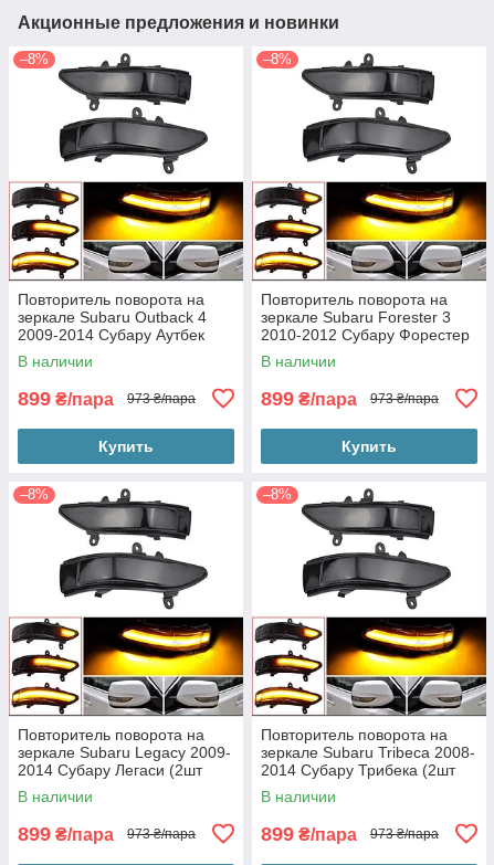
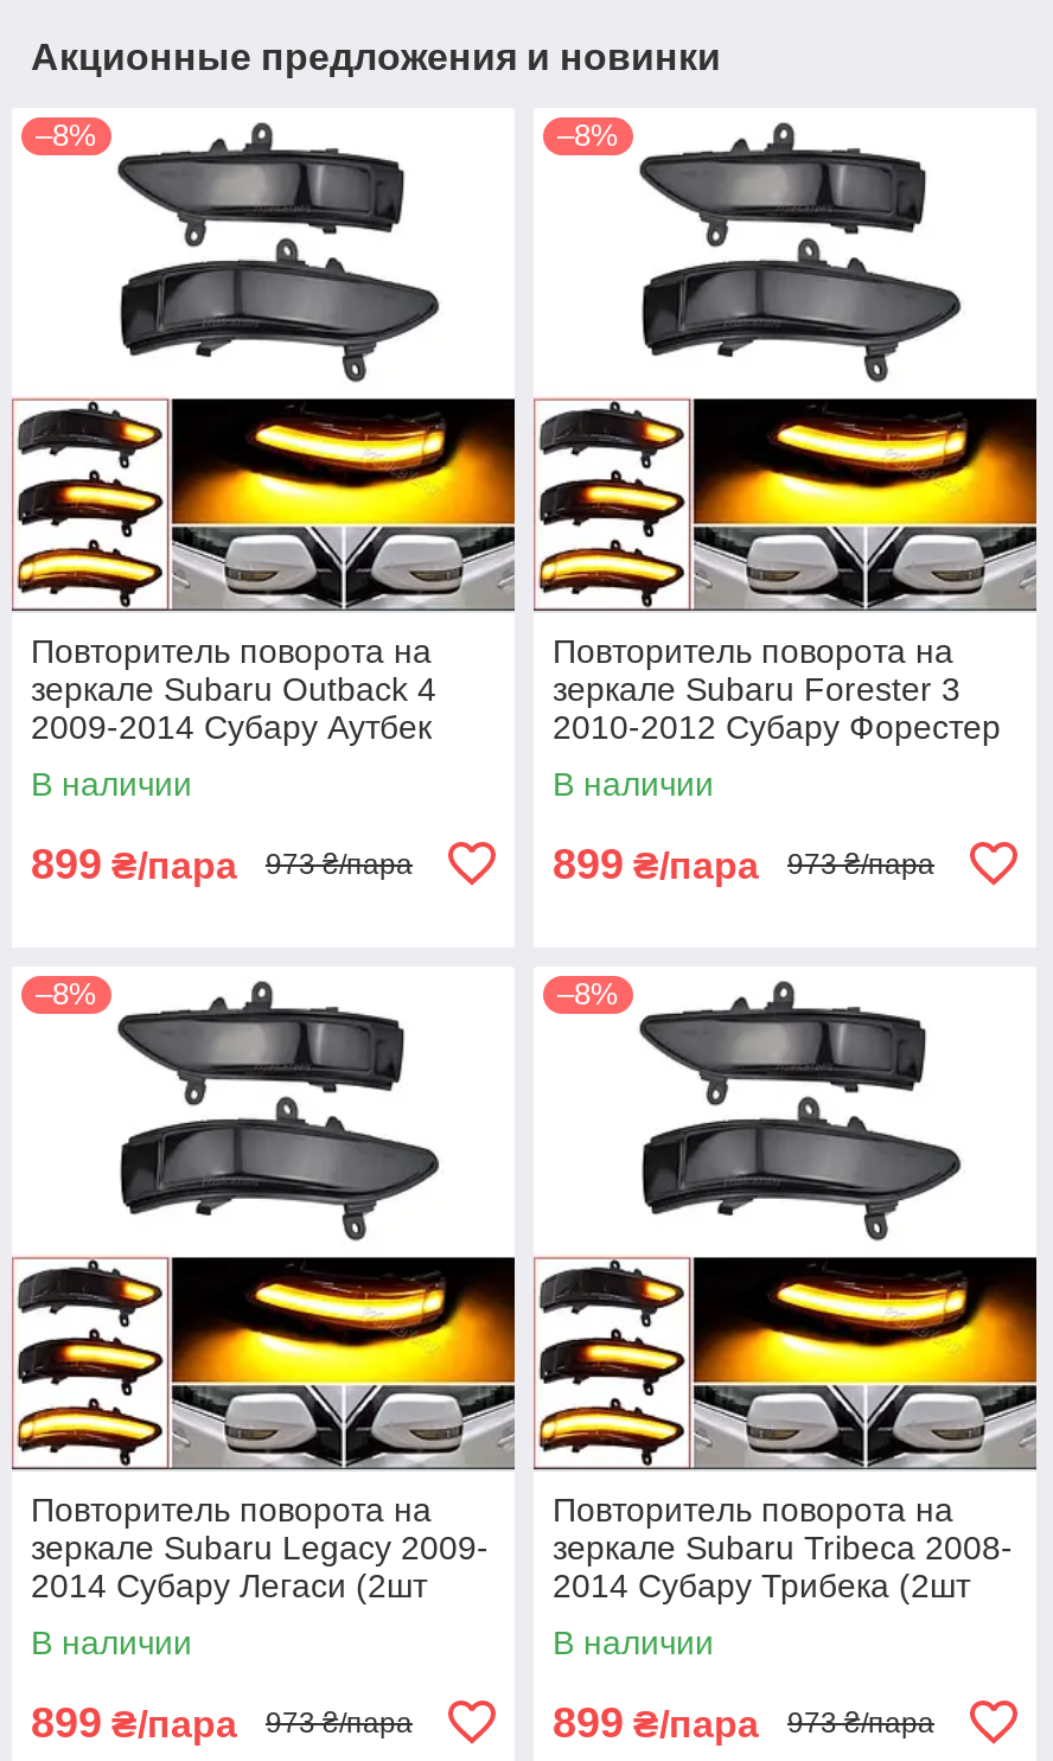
- Купить

- Купить
